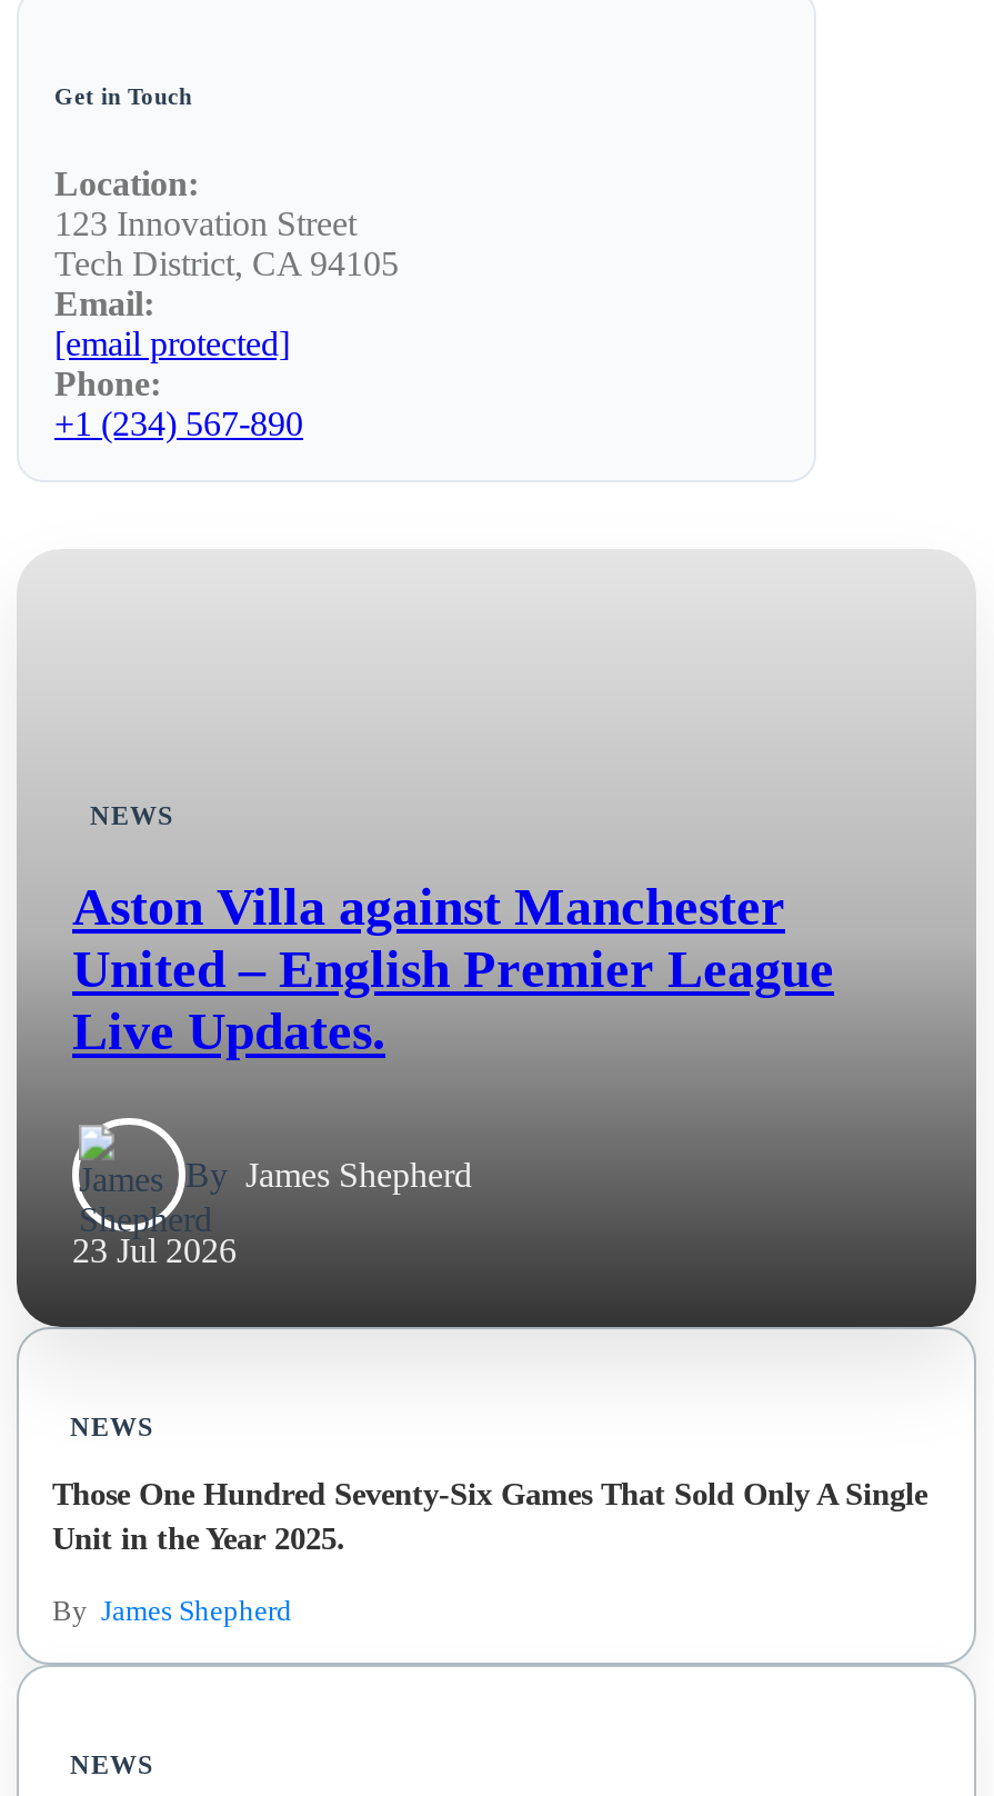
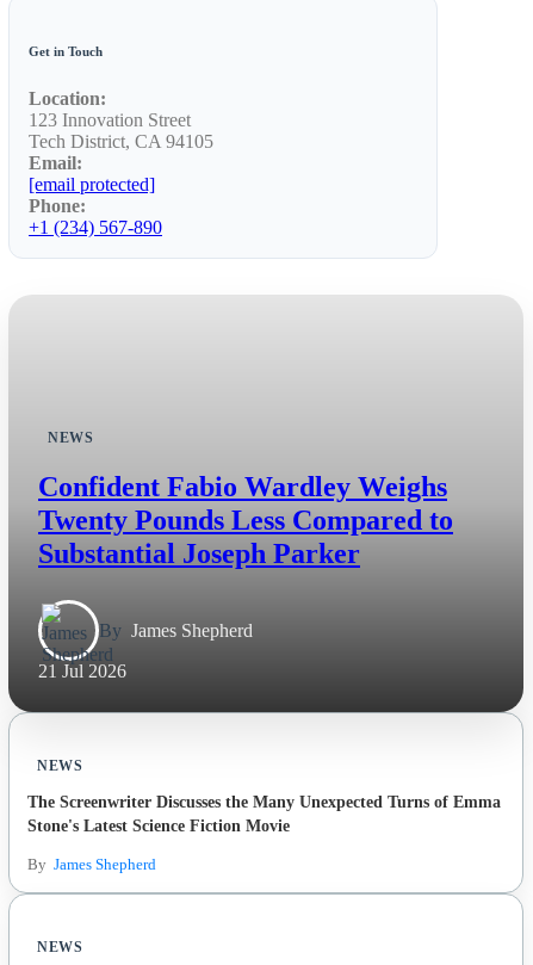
- Aston Villa against Manchester
- United – English Premier League
- Live Updates.
+ Confident Fabio Wardley Weighs
+ Twenty Pounds Less Compared to
+ Substantial Joseph Parker

- 23 Jul 2026
+ 21 Jul 2026

- Those One Hundred Seventy-Six Games That Sold Only A Single
- Unit in the Year 2025.
+ The Screenwriter Discusses the Many Unexpected Turns of Emma
+ Stone's Latest Science Fiction Movie
